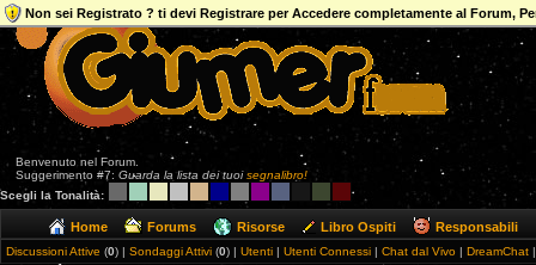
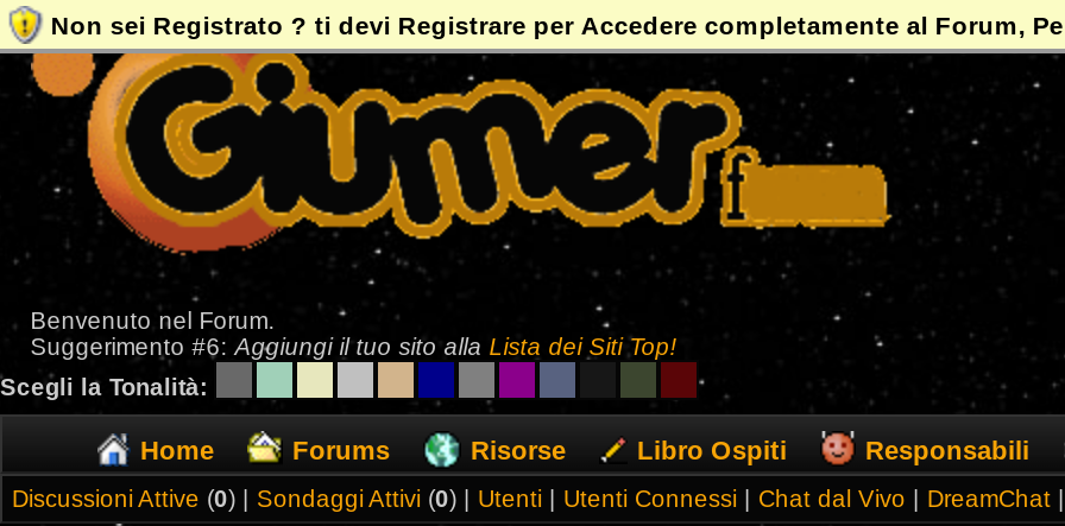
- Suggerimento #7: Guarda la lista dei tuoi segnalibro!
+ Suggerimento #6: Aggiungi il tuo sito alla Lista dei Siti Top!
